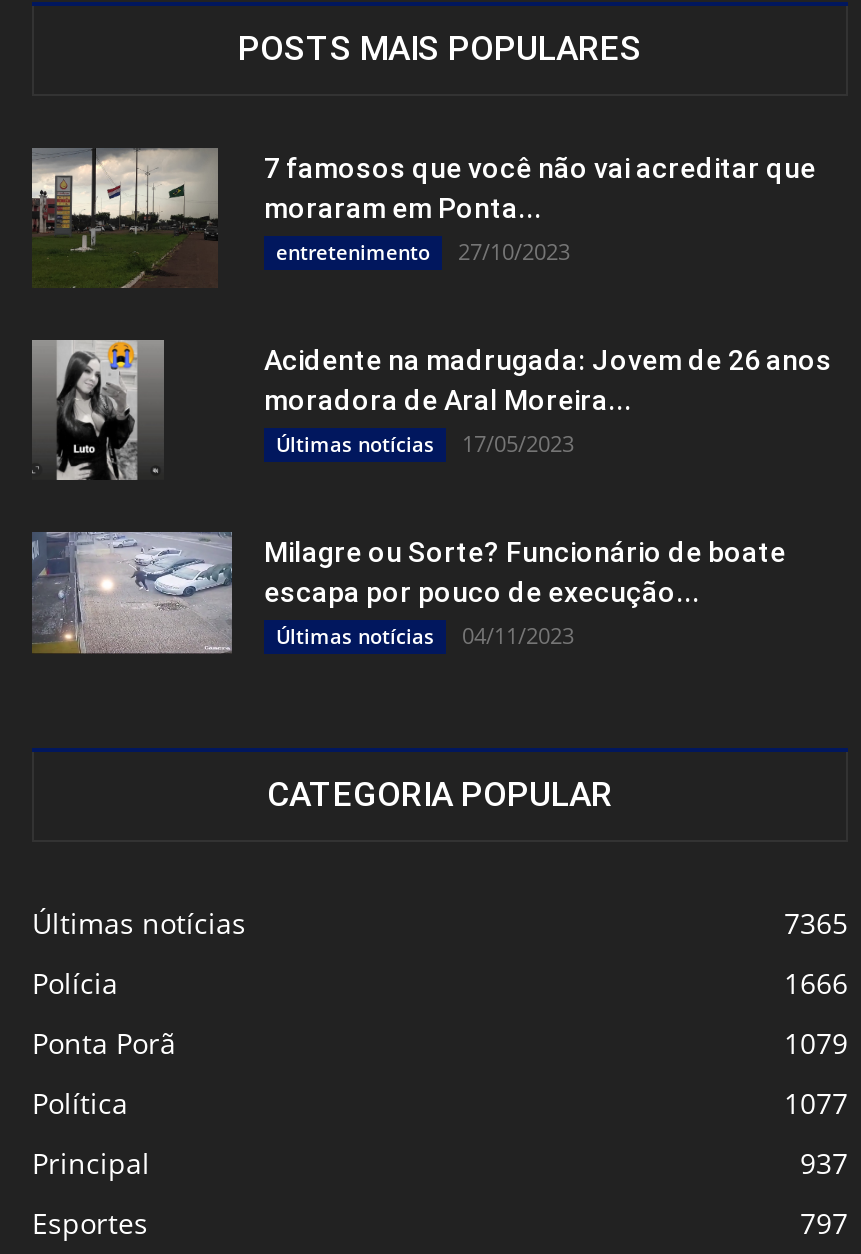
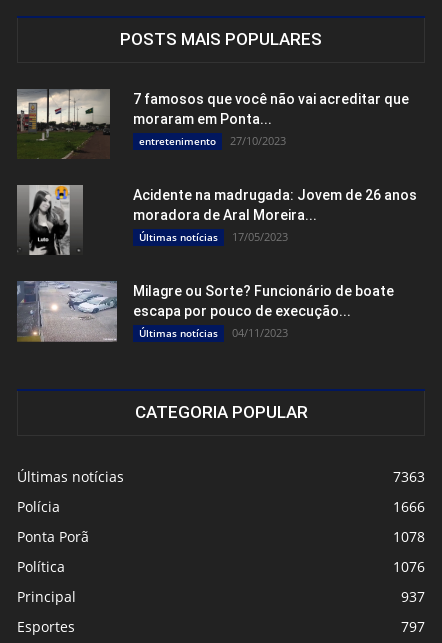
- 7365
+ 7363

- 1079
+ 1078

- 1077
+ 1076
